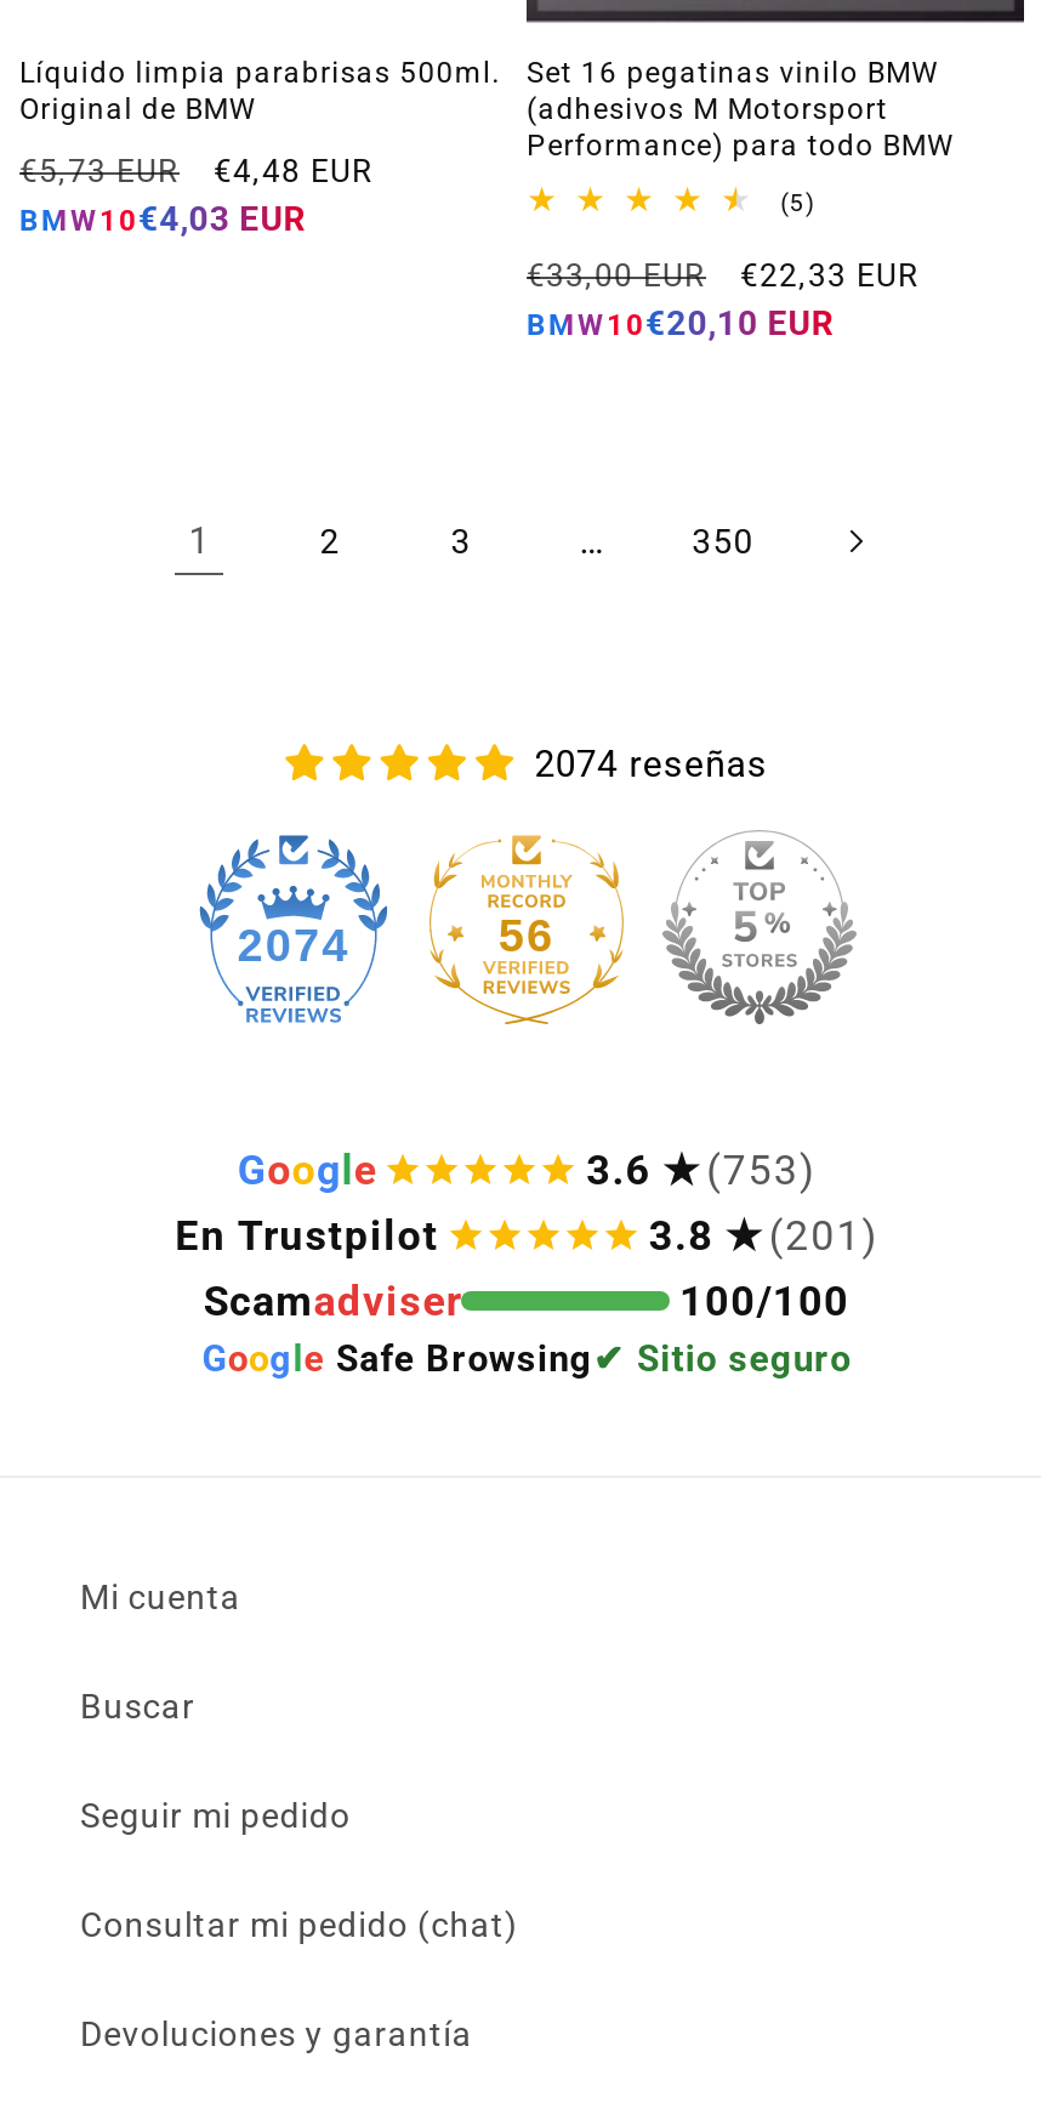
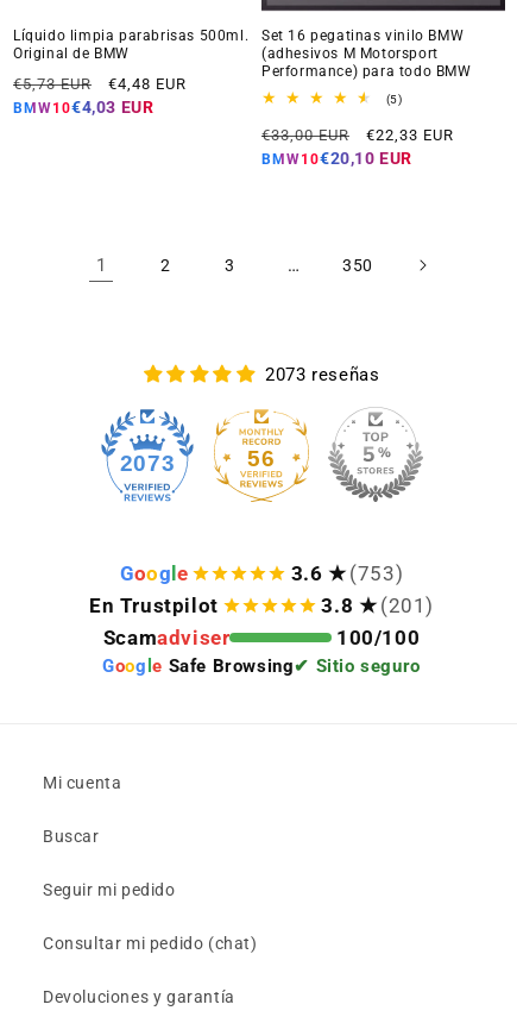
- 2074 reseñas
+ 2073 reseñas

- 2074
+ 2073
